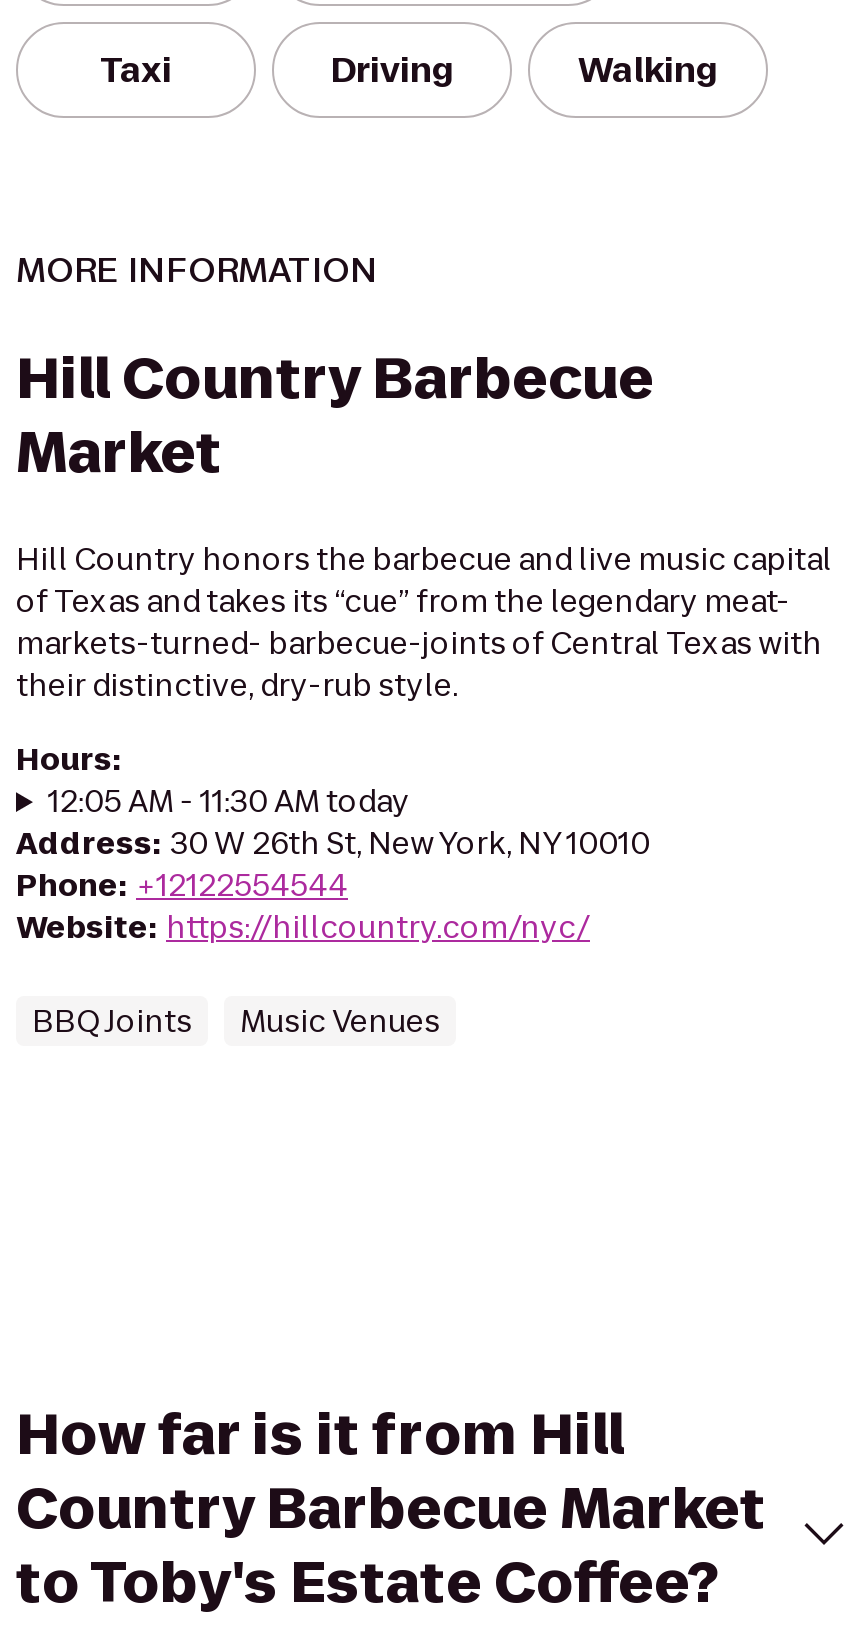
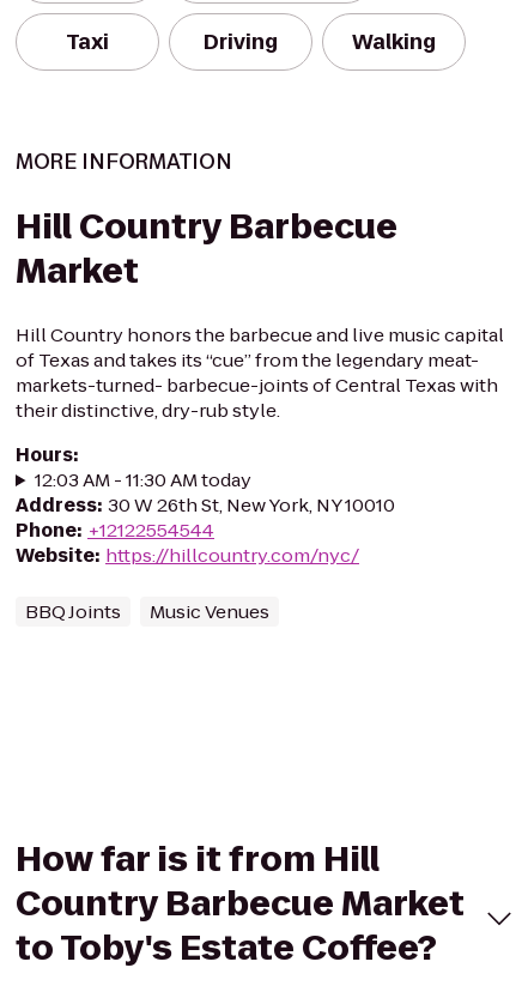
- 12:05 AM - 11:30 AM today
+ 12:03 AM - 11:30 AM today
